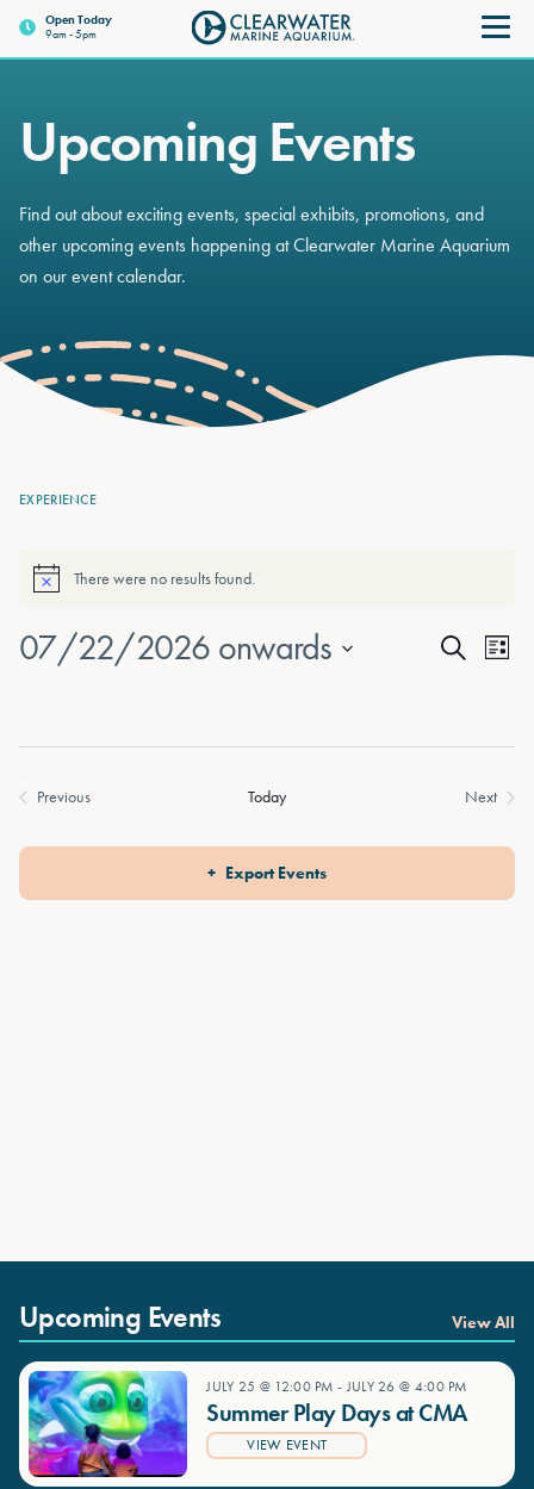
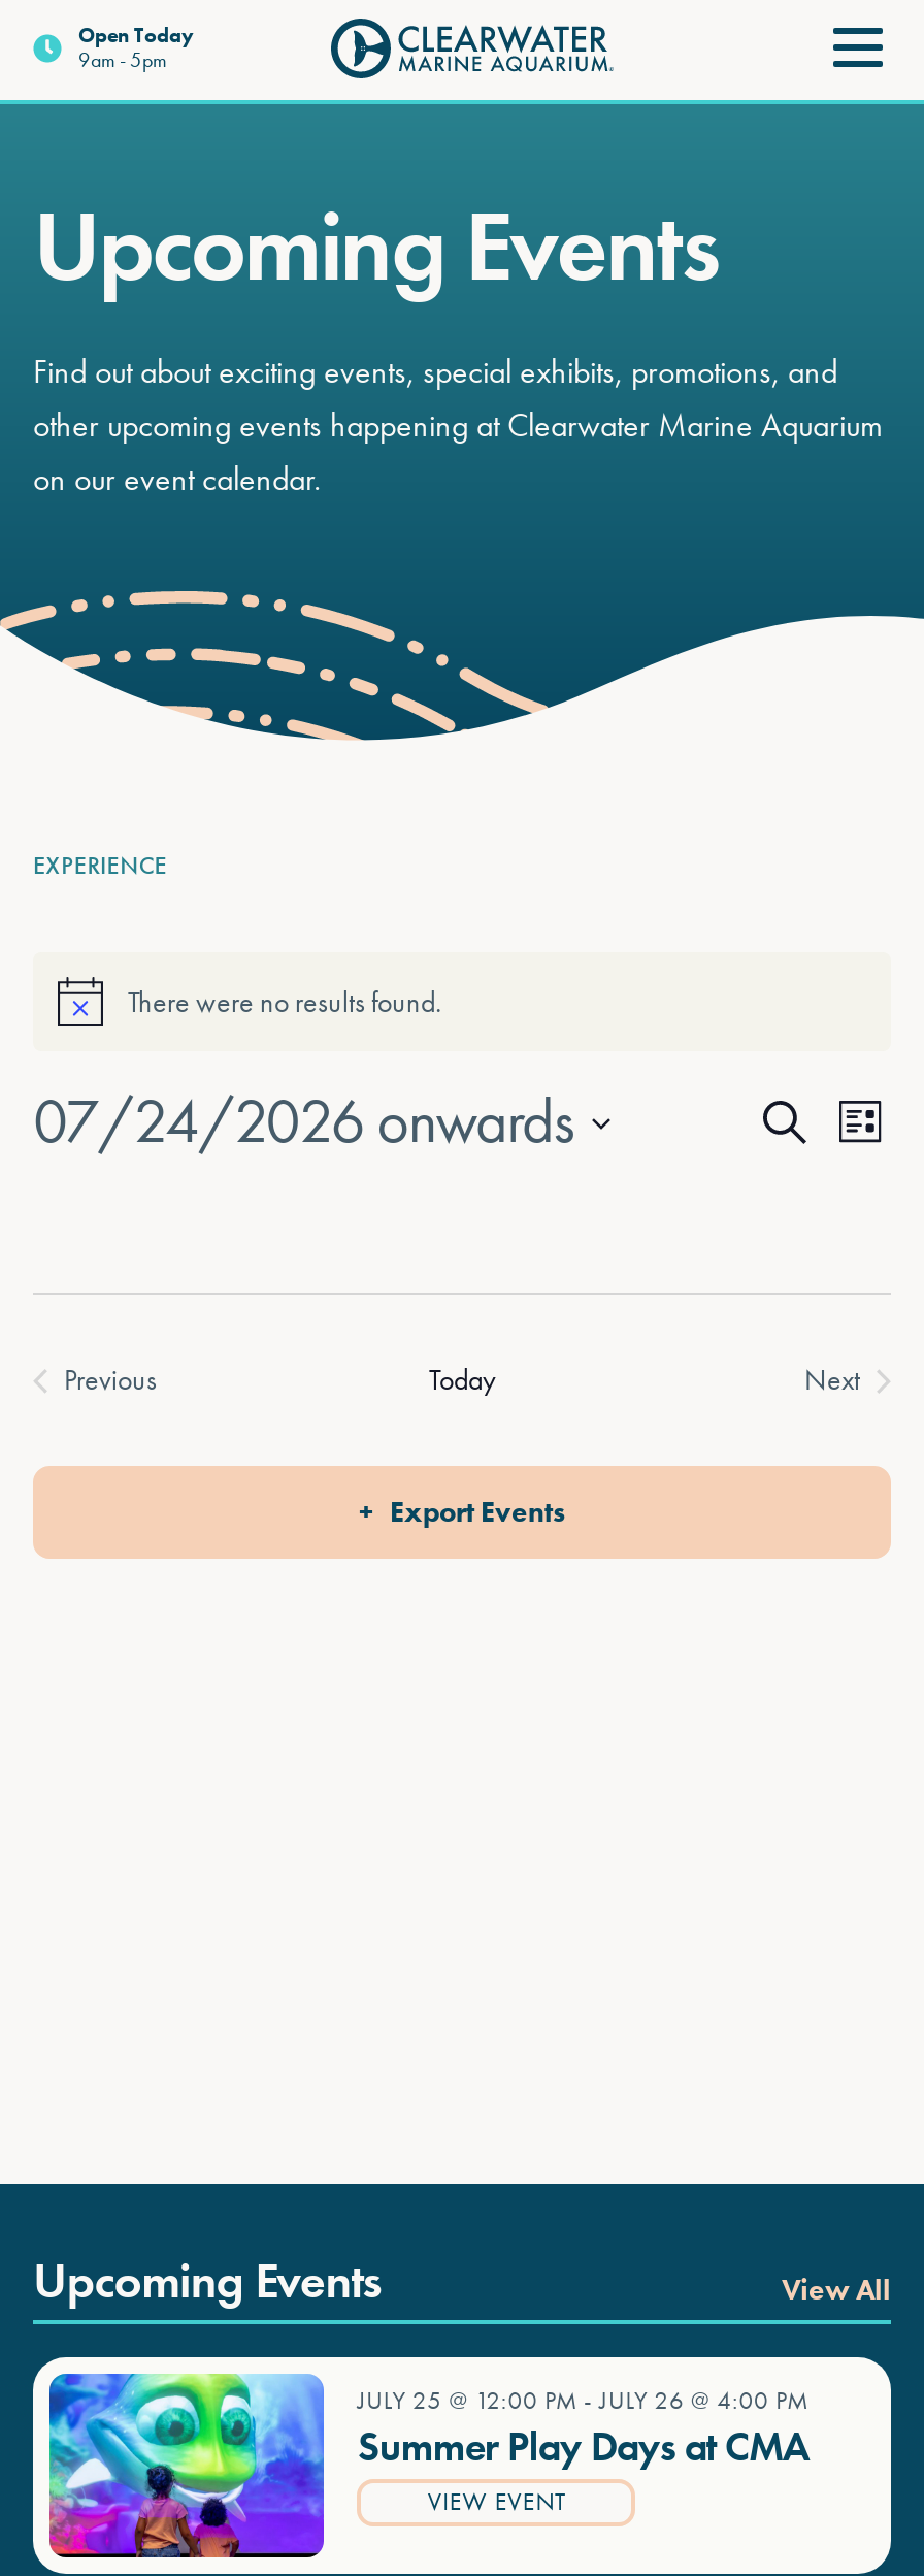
- 07/22/2026 onwards
+ 07/24/2026 onwards
